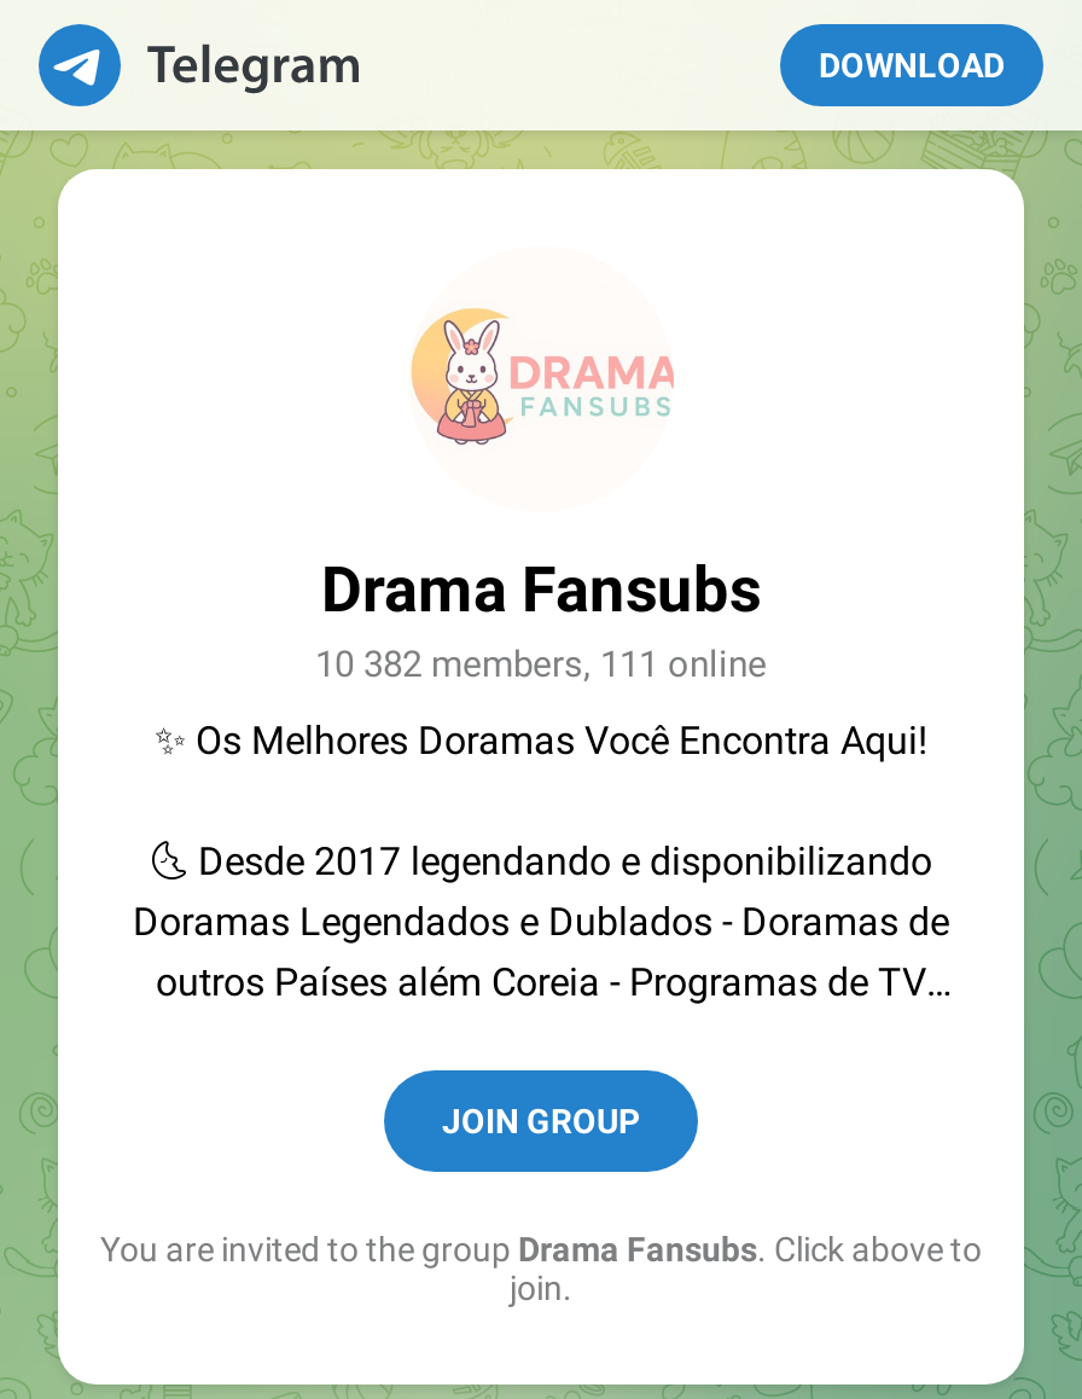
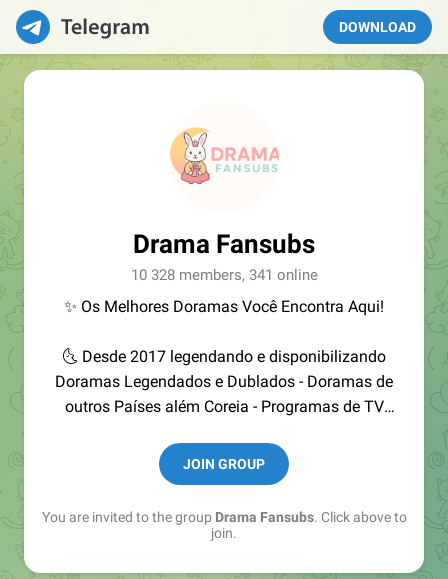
- 10 382 members, 111 online
+ 10 328 members, 341 online
